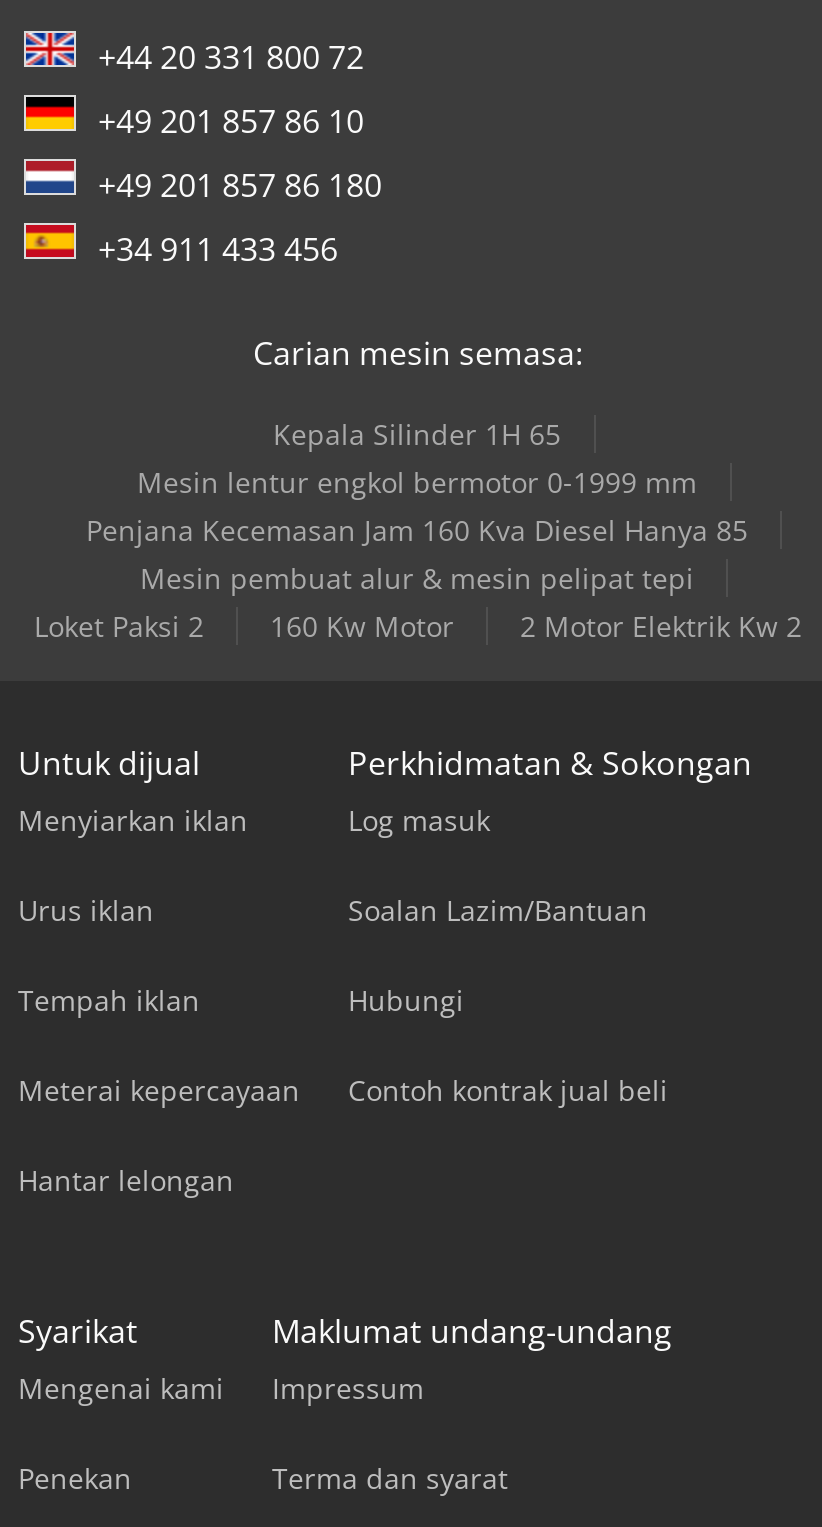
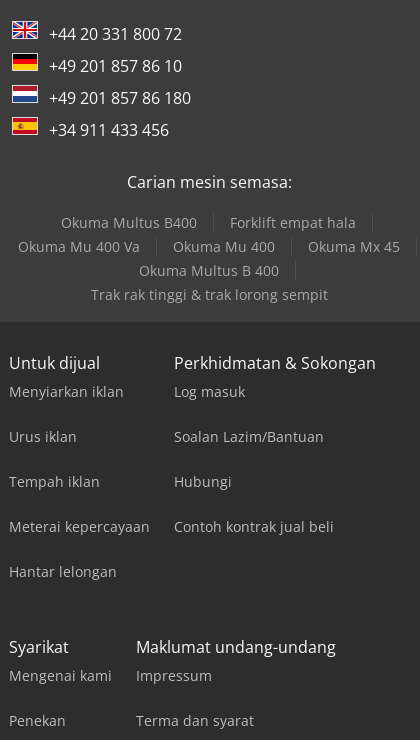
- Kepala Silinder 1H 65
- Mesin lentur engkol bermotor 0-1999 mm
- Penjana Kecemasan Jam 160 Kva Diesel Hanya 85
- Mesin pembuat alur & mesin pelipat tepi
- Loket Paksi 2
- 160 Kw Motor
- 2 Motor Elektrik Kw 2
+ Okuma Multus B400
+ Forklift empat hala
+ Okuma Mu 400 Va
+ Okuma Mu 400
+ Okuma Mx 45
+ Okuma Multus B 400
+ Trak rak tinggi & trak lorong sempit
